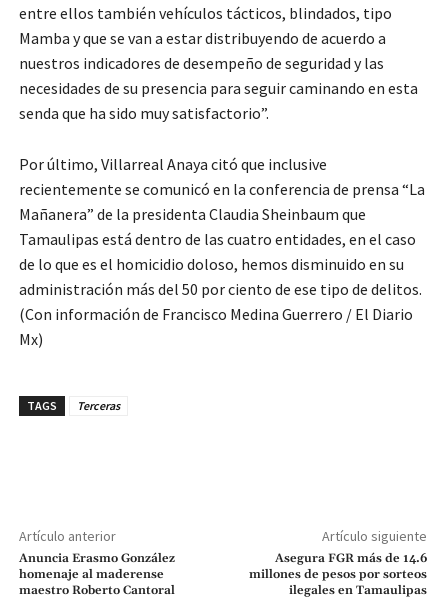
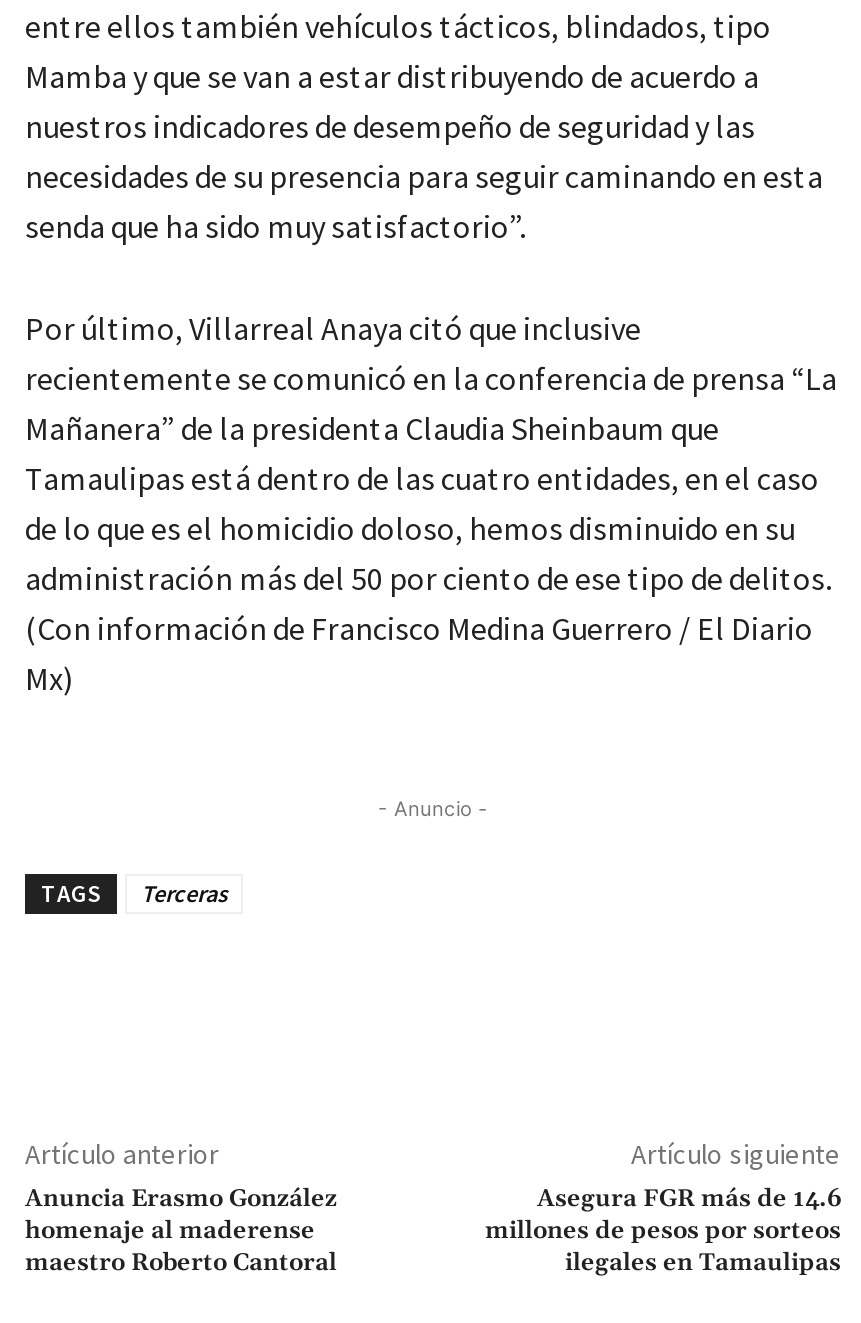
+ - Anuncio -
